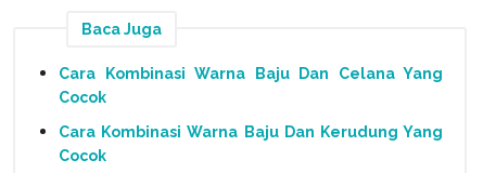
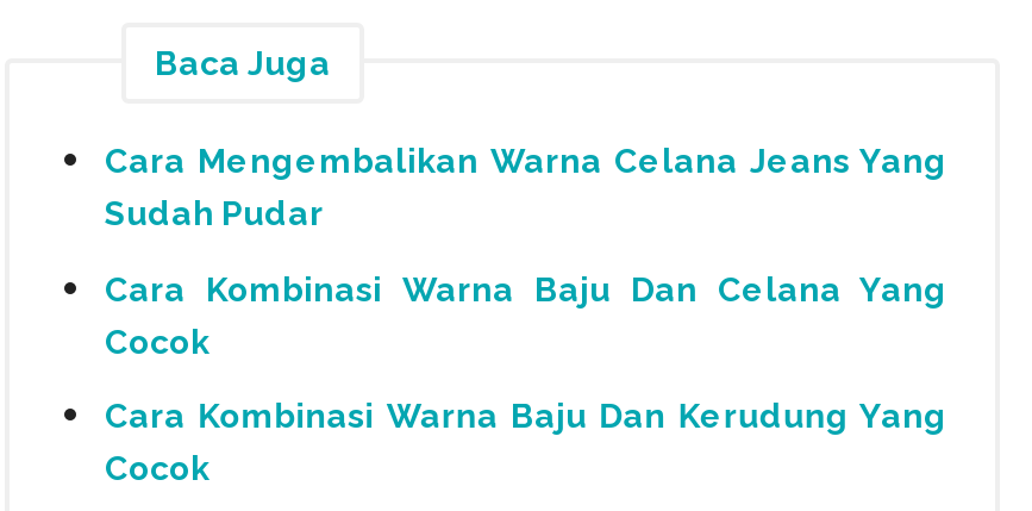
+ Cara Mengembalikan Warna Celana Jeans Yang
+ Sudah Pudar
